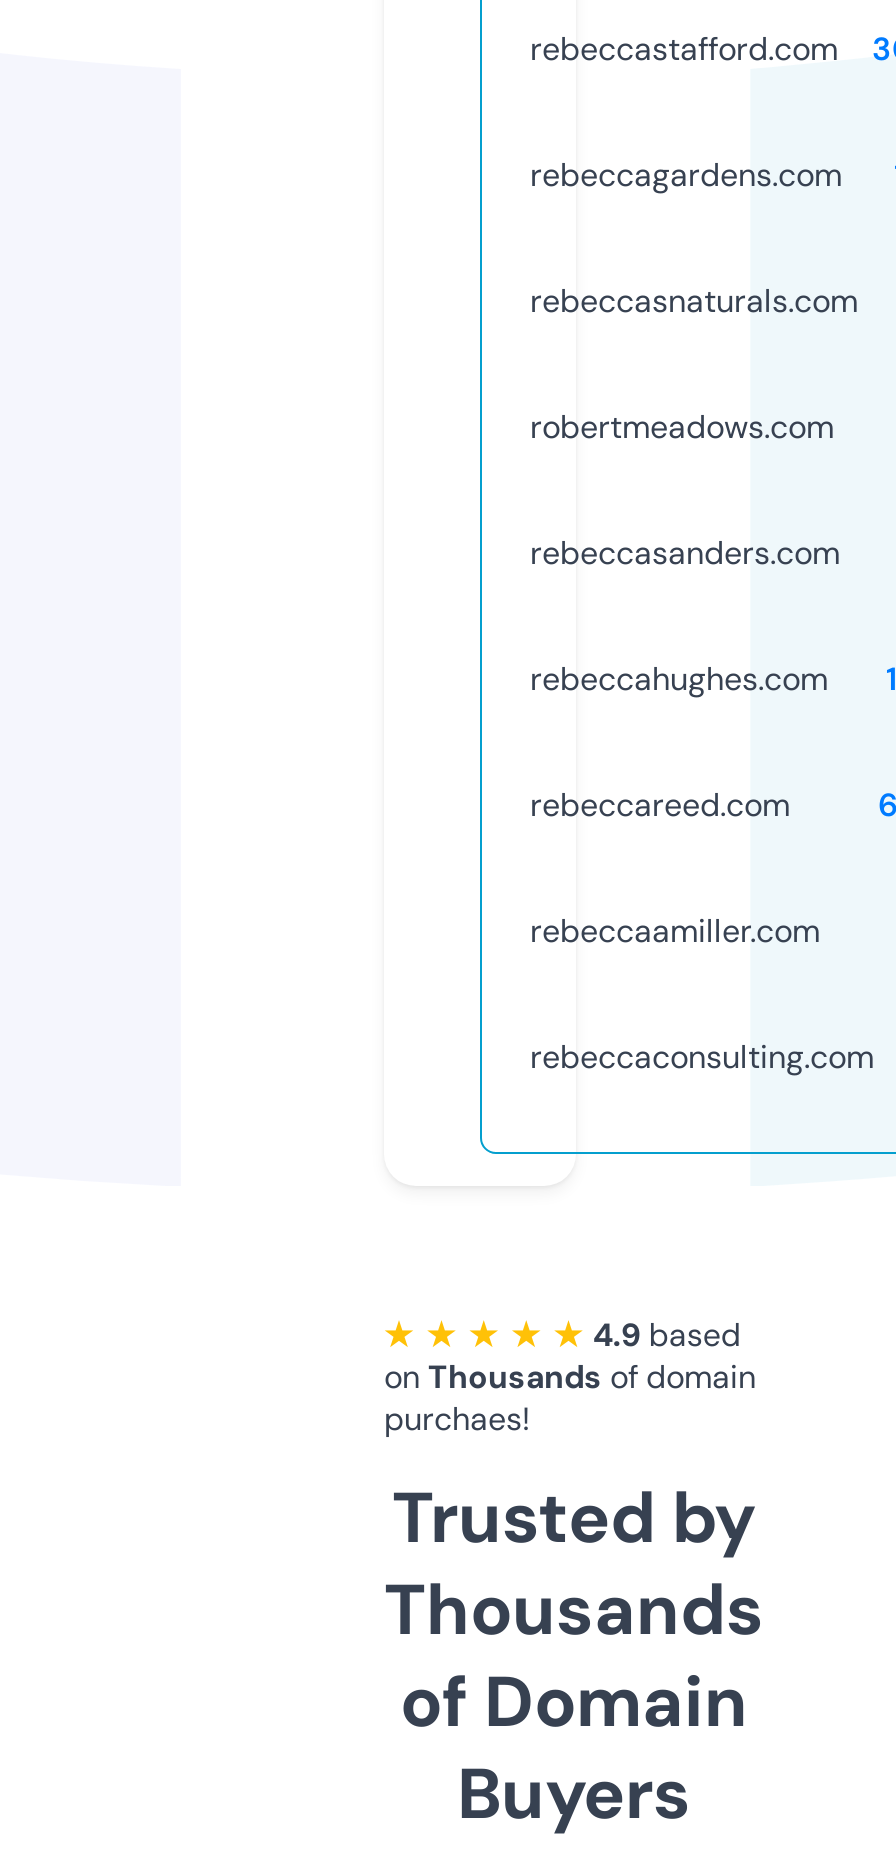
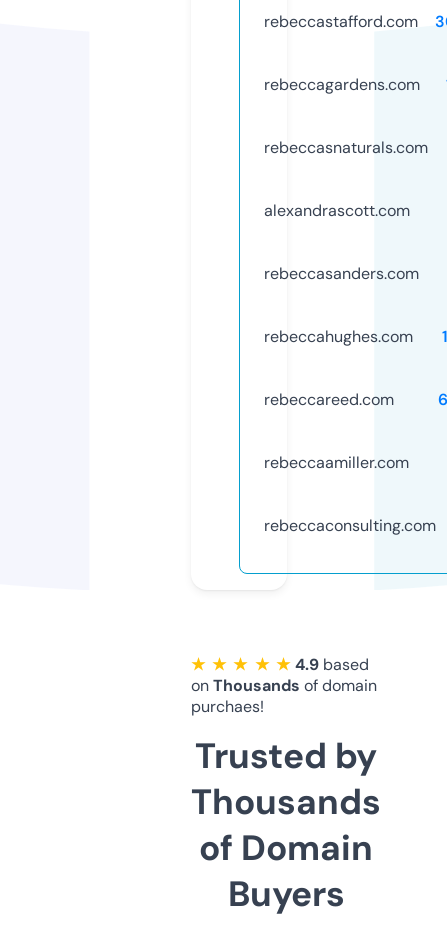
- robertmeadows.com
+ alexandrascott.com
